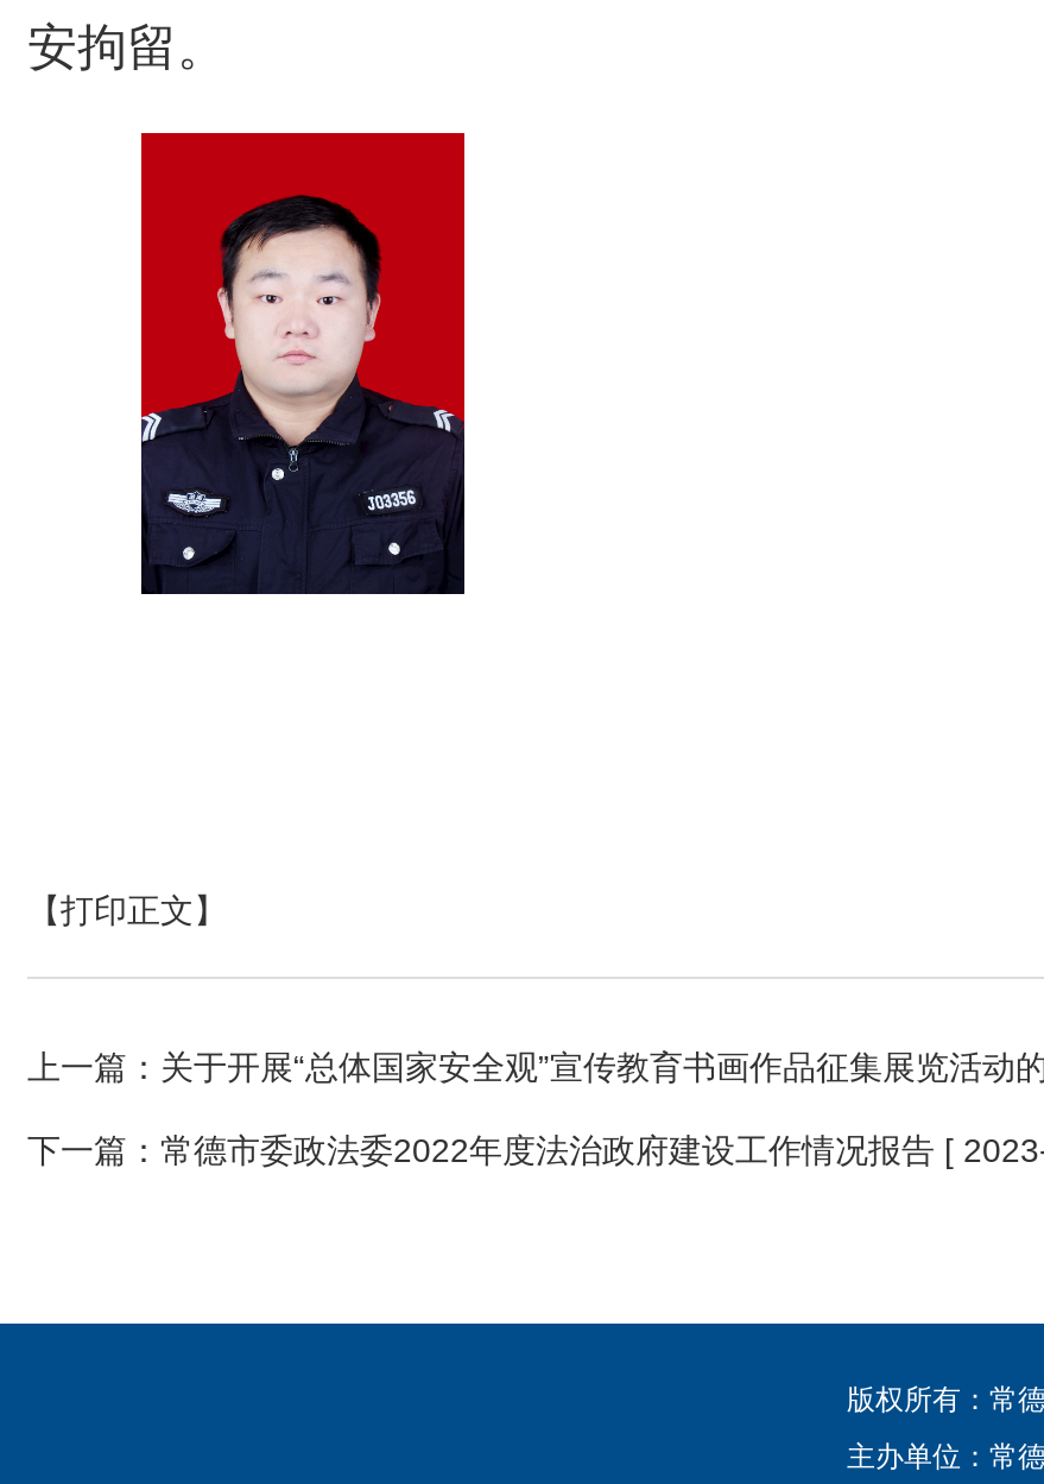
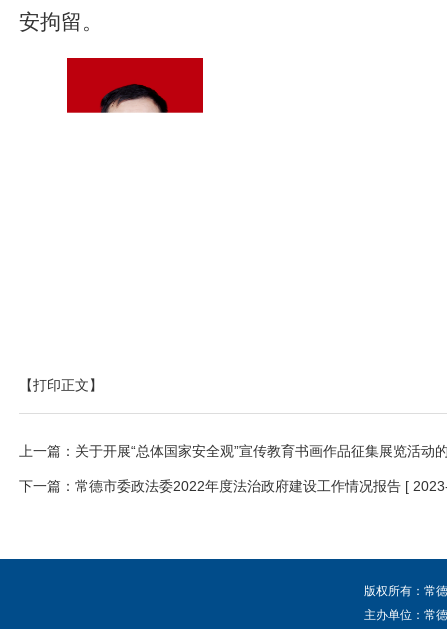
- [image]
